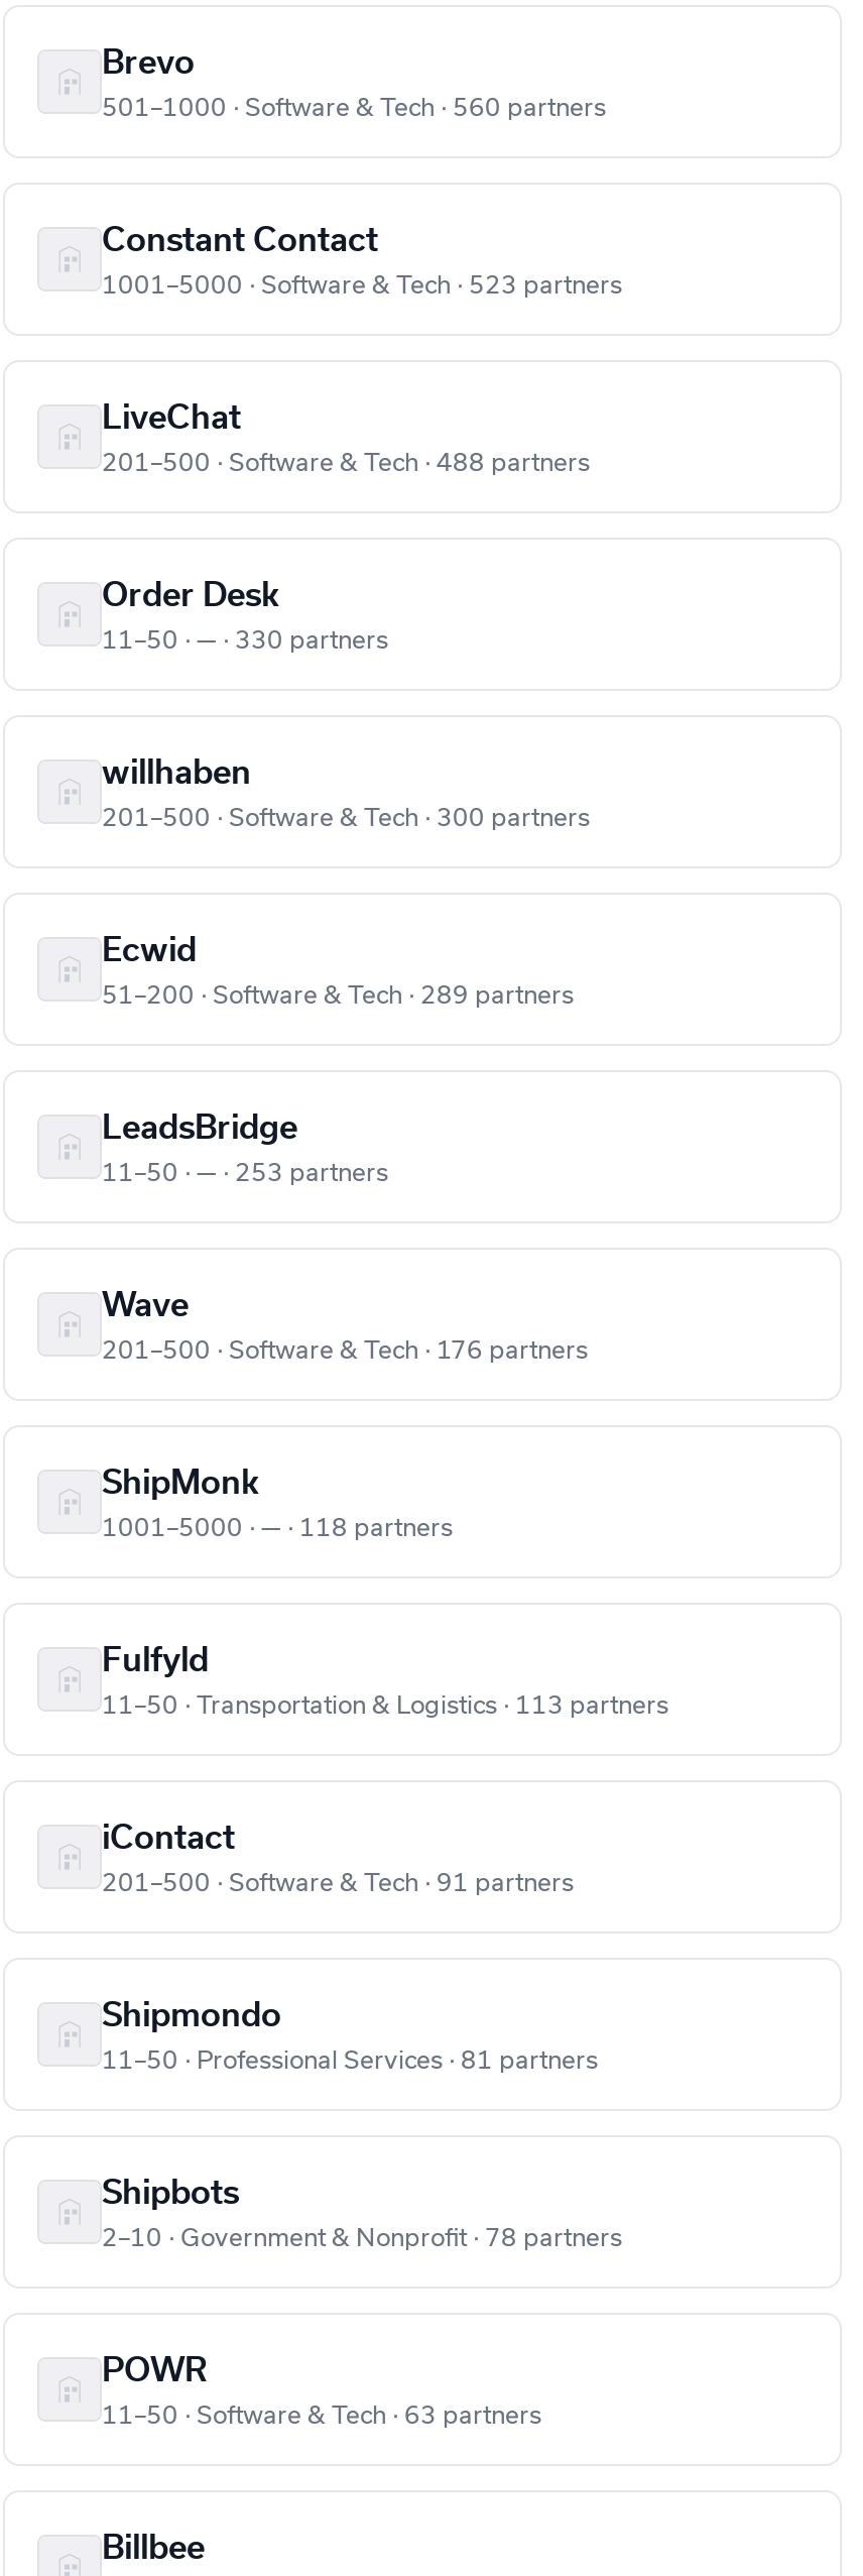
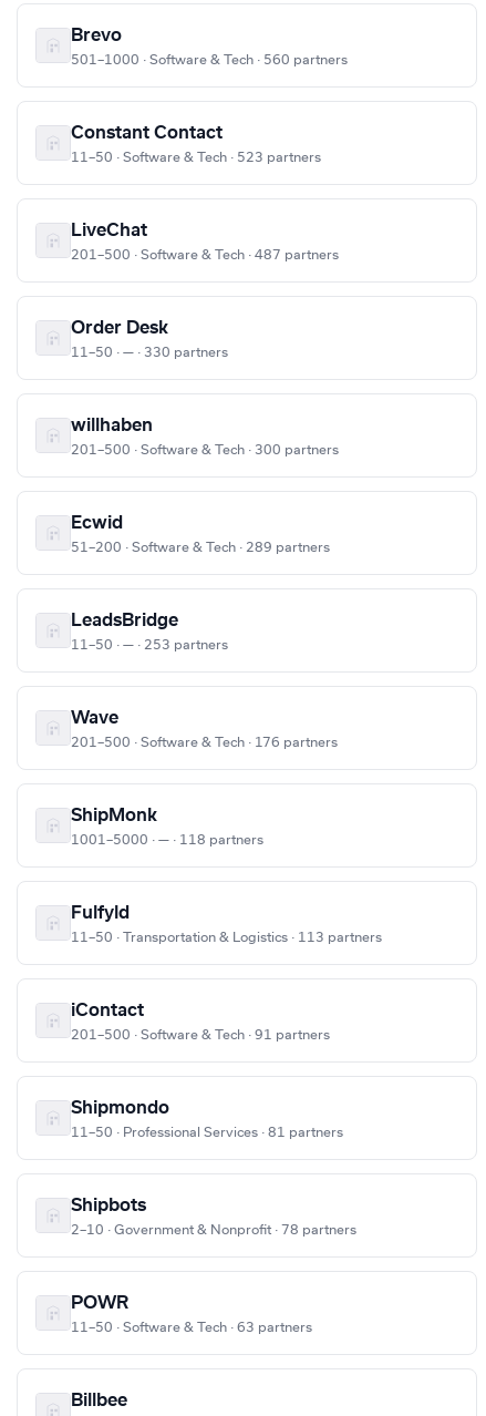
- 1001–5000 · Software & Tech · 523 partners
+ 11–50 · Software & Tech · 523 partners

- 201–500 · Software & Tech · 488 partners
+ 201–500 · Software & Tech · 487 partners
